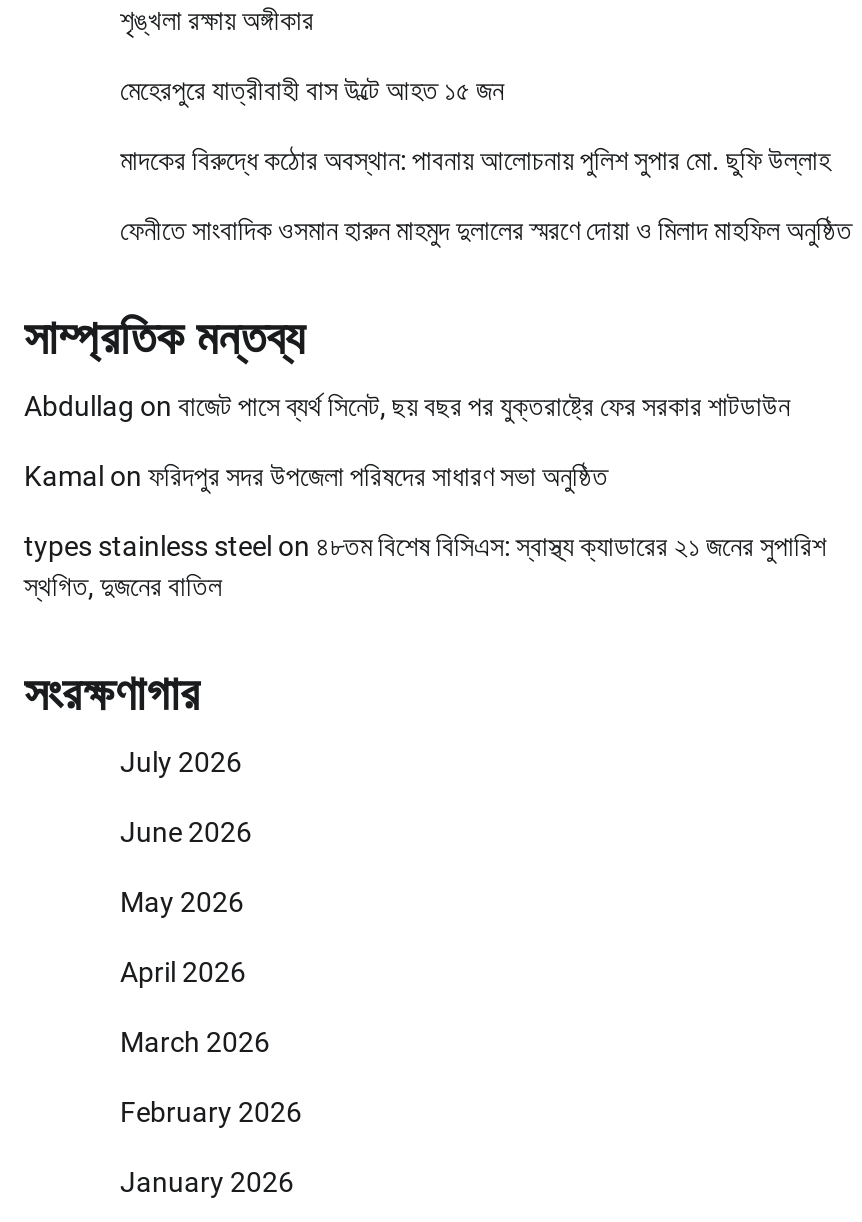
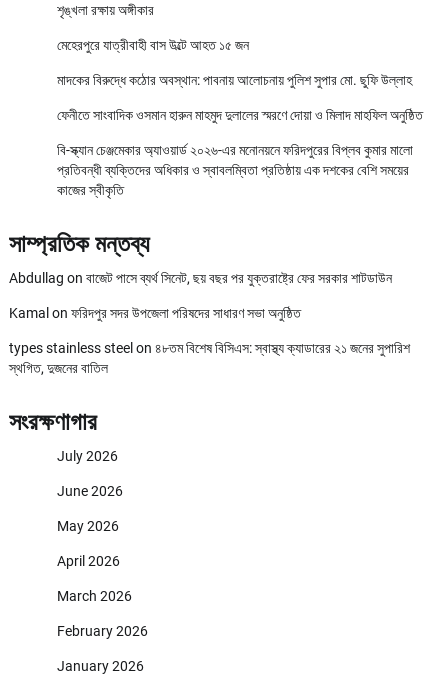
+ বি-স্ক্যান চেঞ্জমেকার অ্যাওয়ার্ড ২০২৬-এর মনোনয়নে ফরিদপুরের বিপ্লব কুমার মালো
+ প্রতিবন্ধী ব্যক্তিদের অধিকার ও স্বাবলম্বিতা প্রতিষ্ঠায় এক দশকের বেশি সময়ের
+ কাজের স্বীকৃতি
